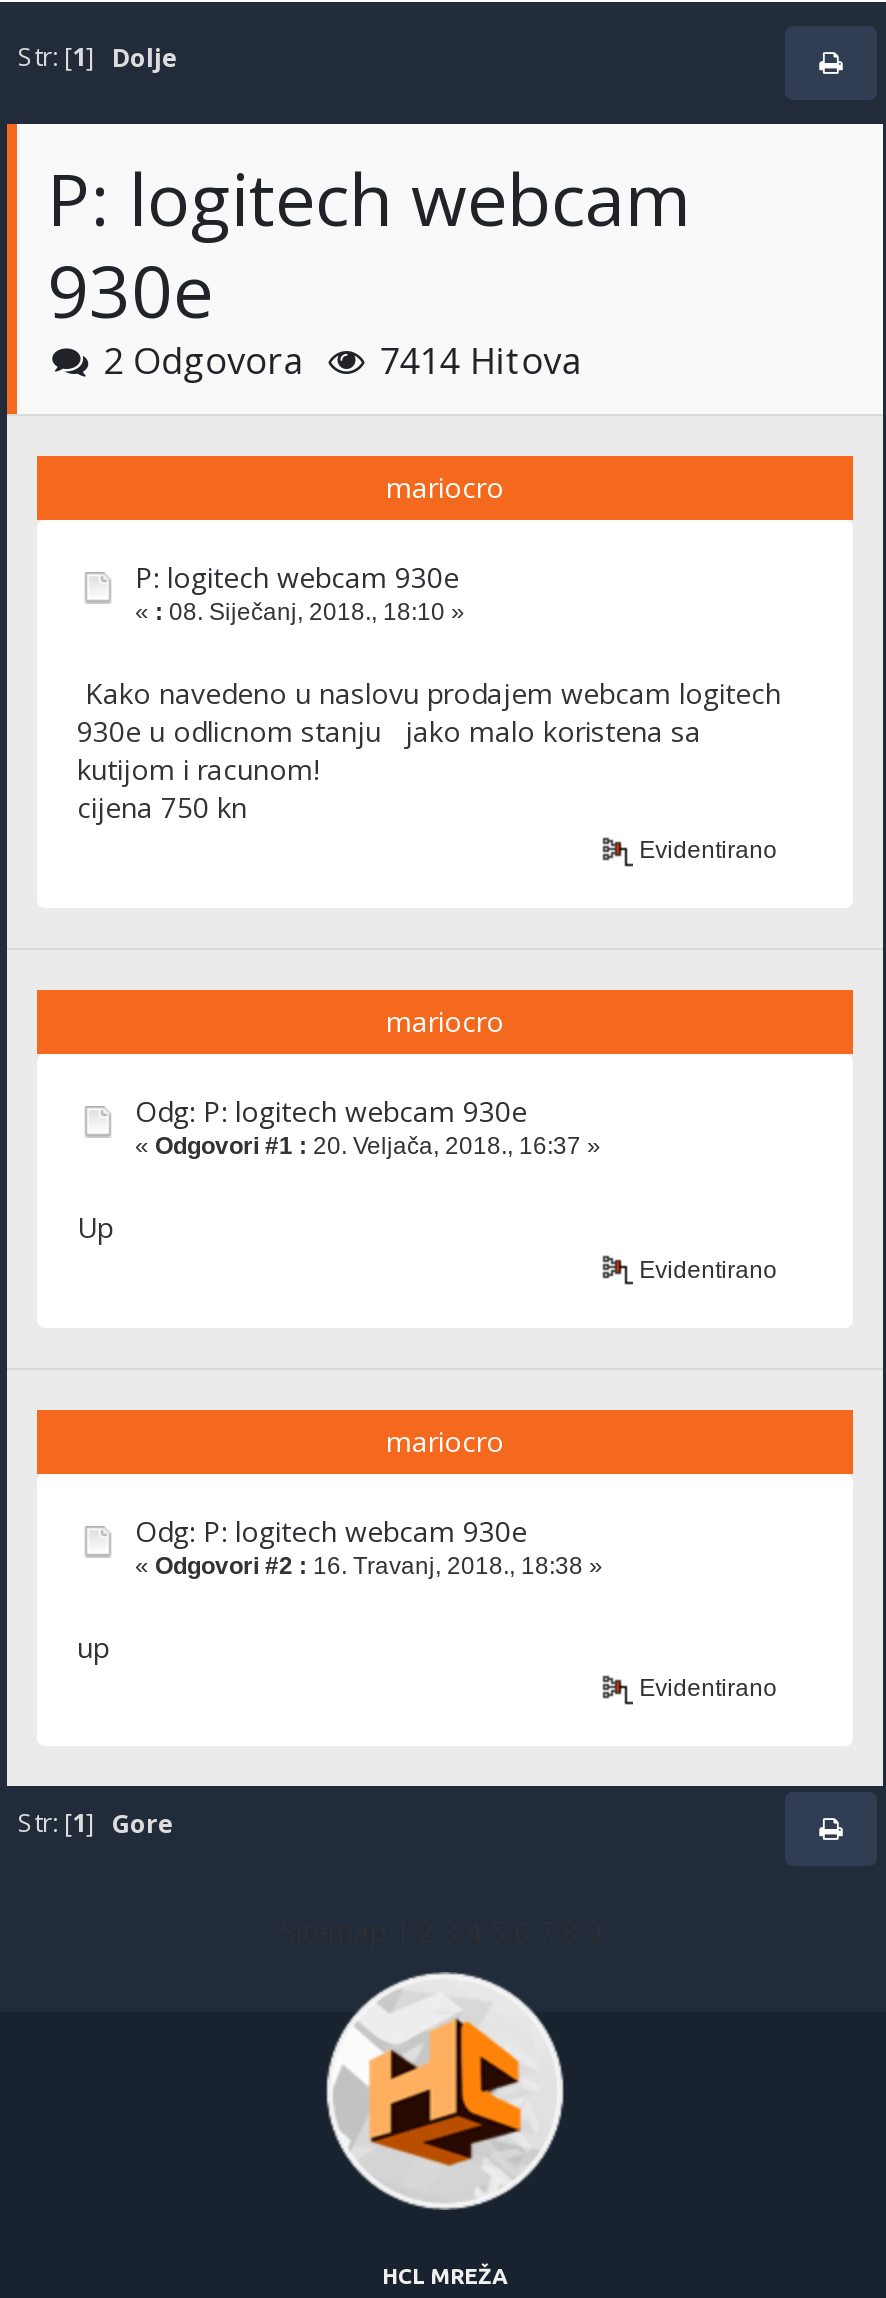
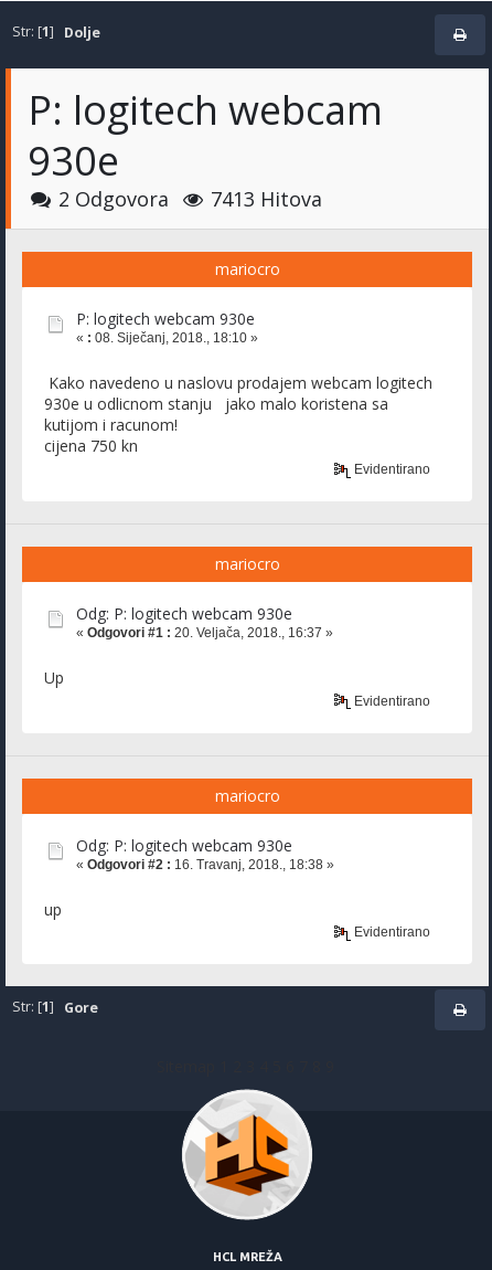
- 2 Odgovora 7414 Hitova
+ 2 Odgovora 7413 Hitova
